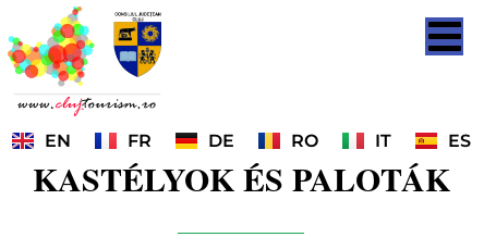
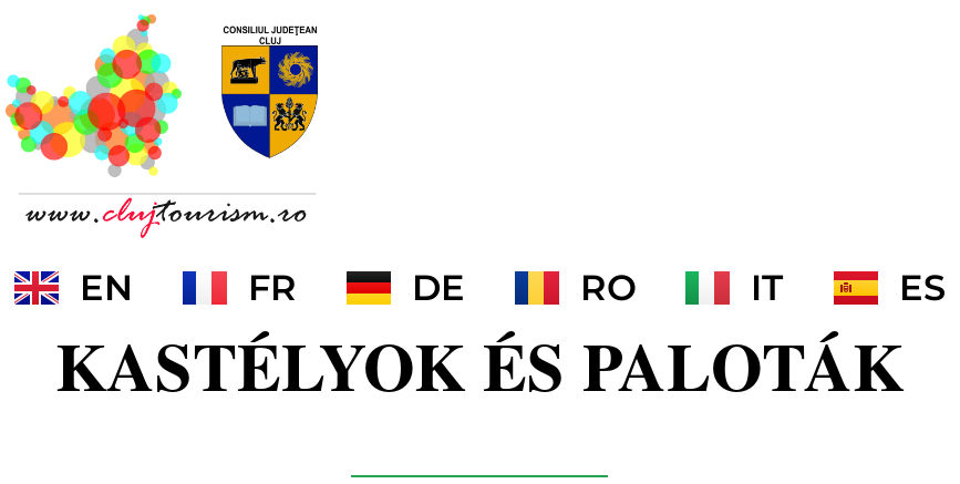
- [image]
